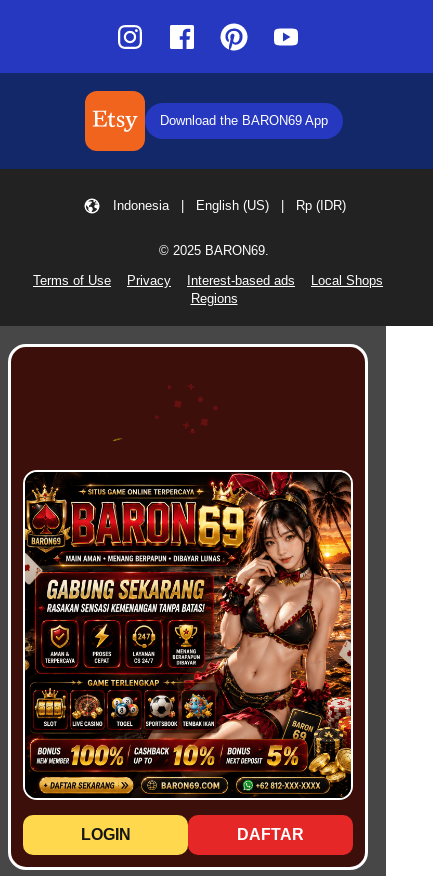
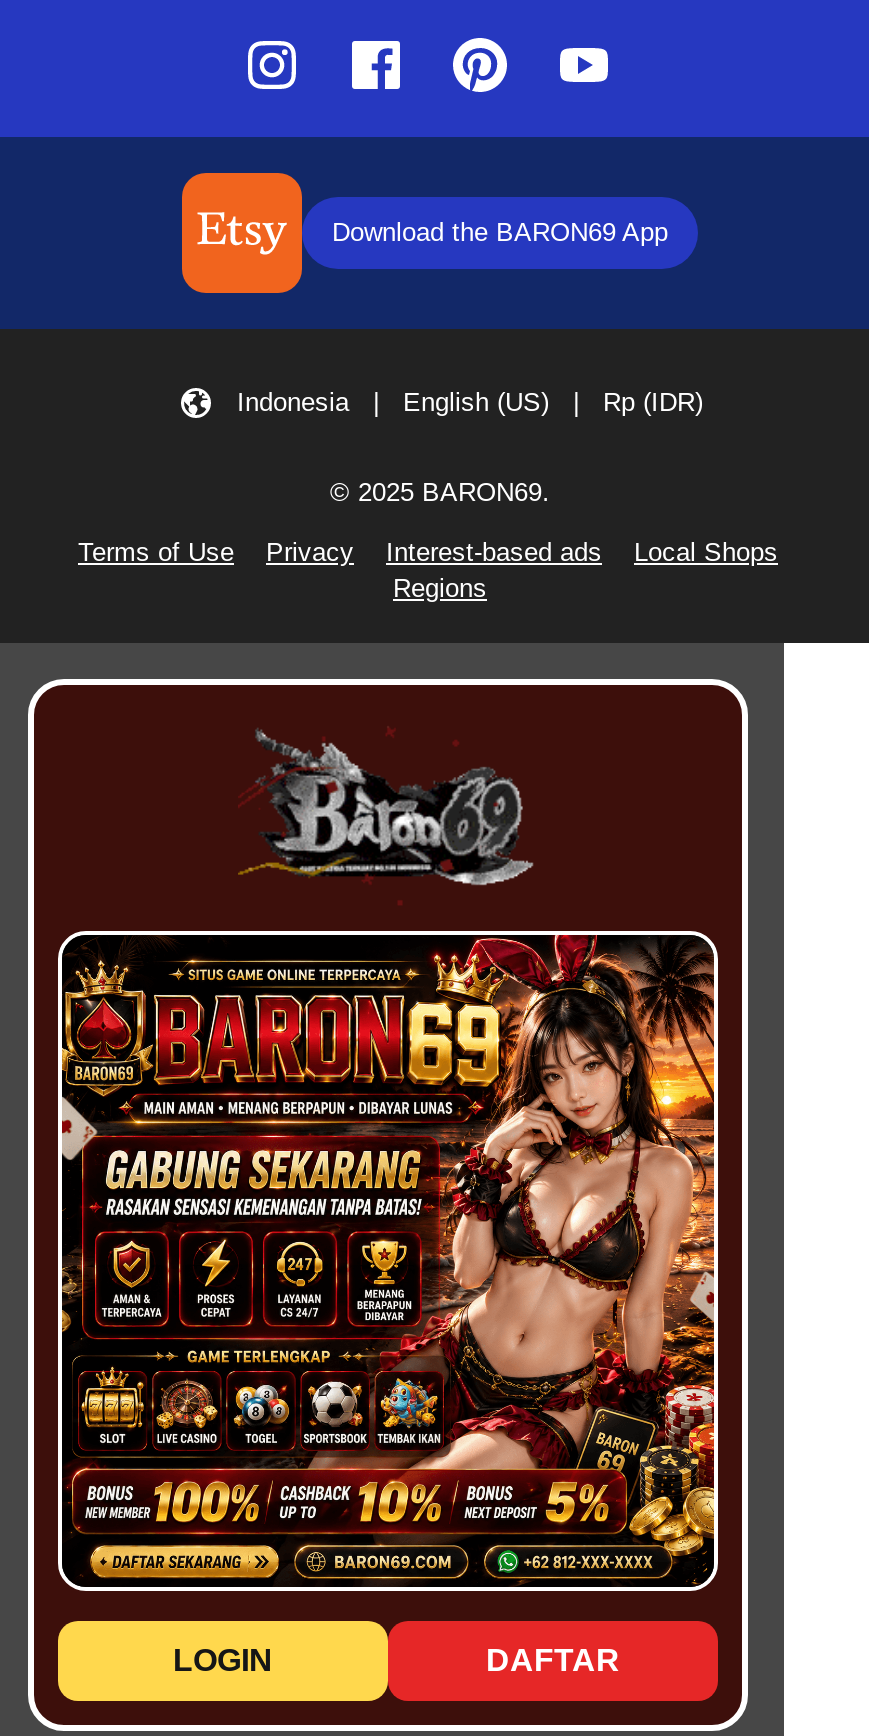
+ [image]
